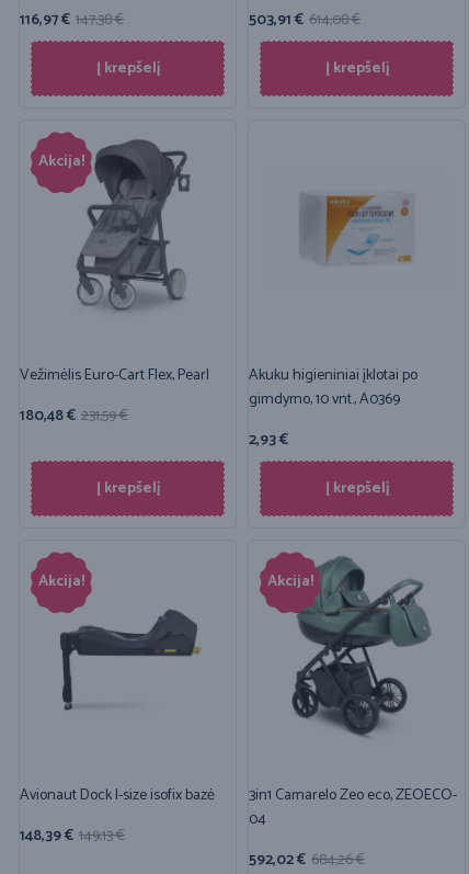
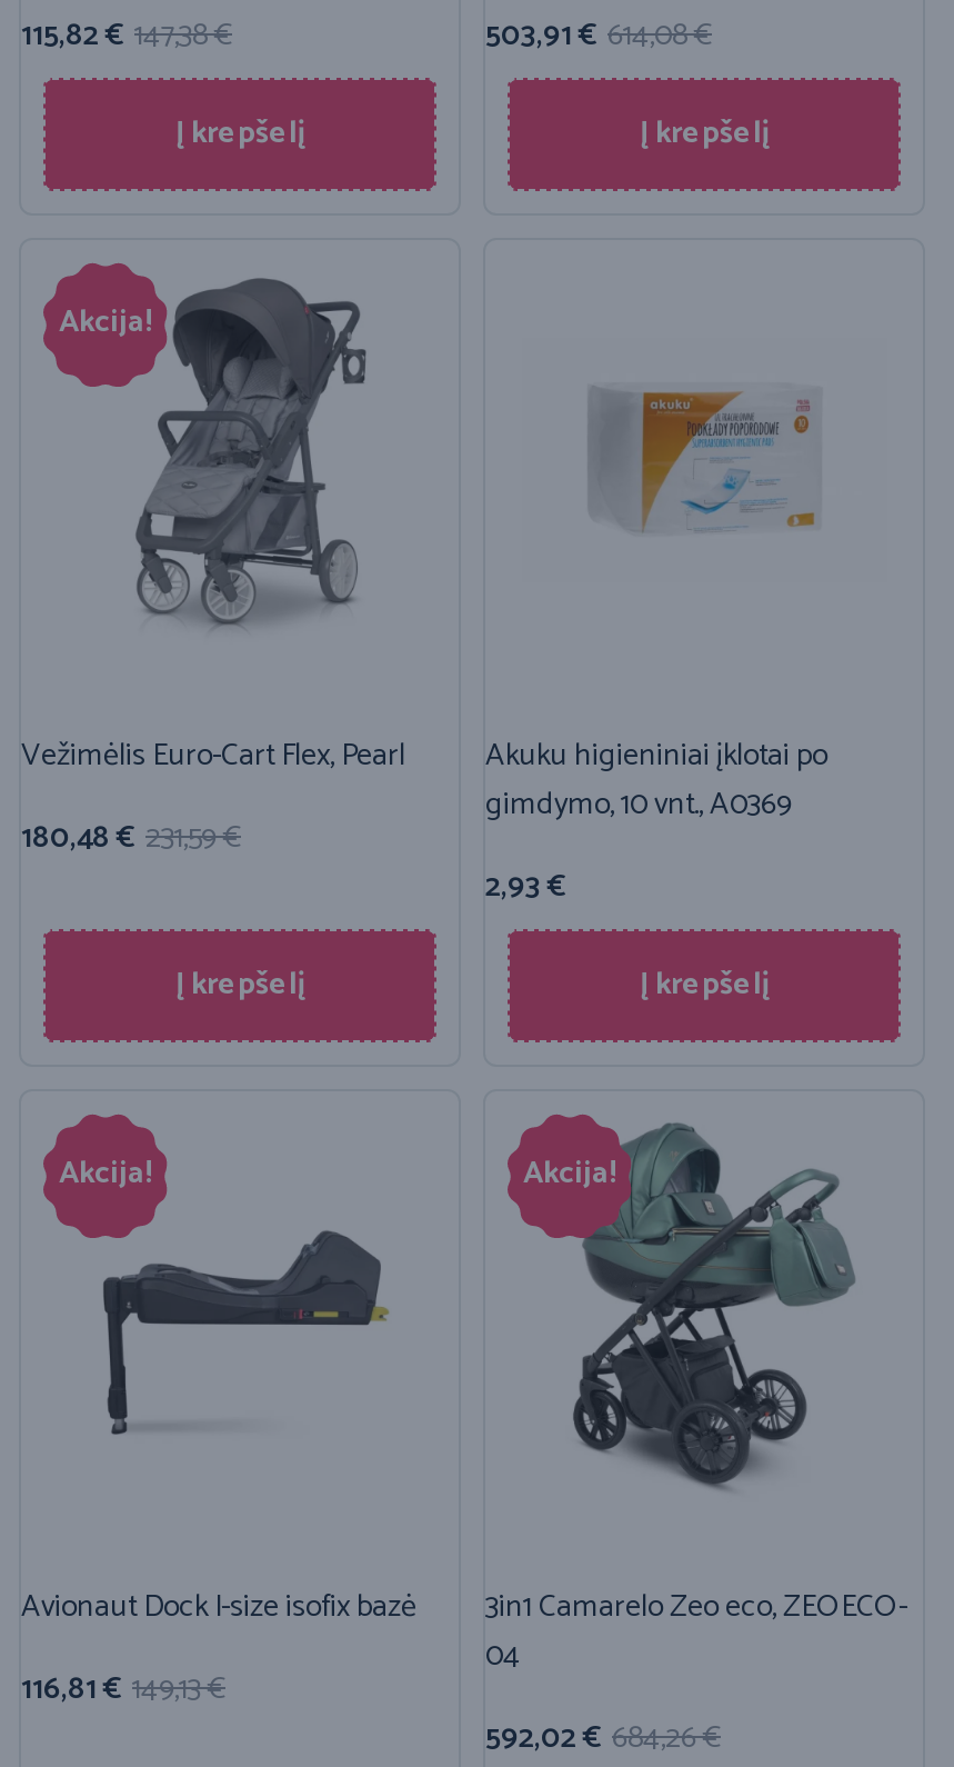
- 116,97€ 147,38€
+ 115,82€ 147,38€

- 148,39 €
+ 116,81 €
